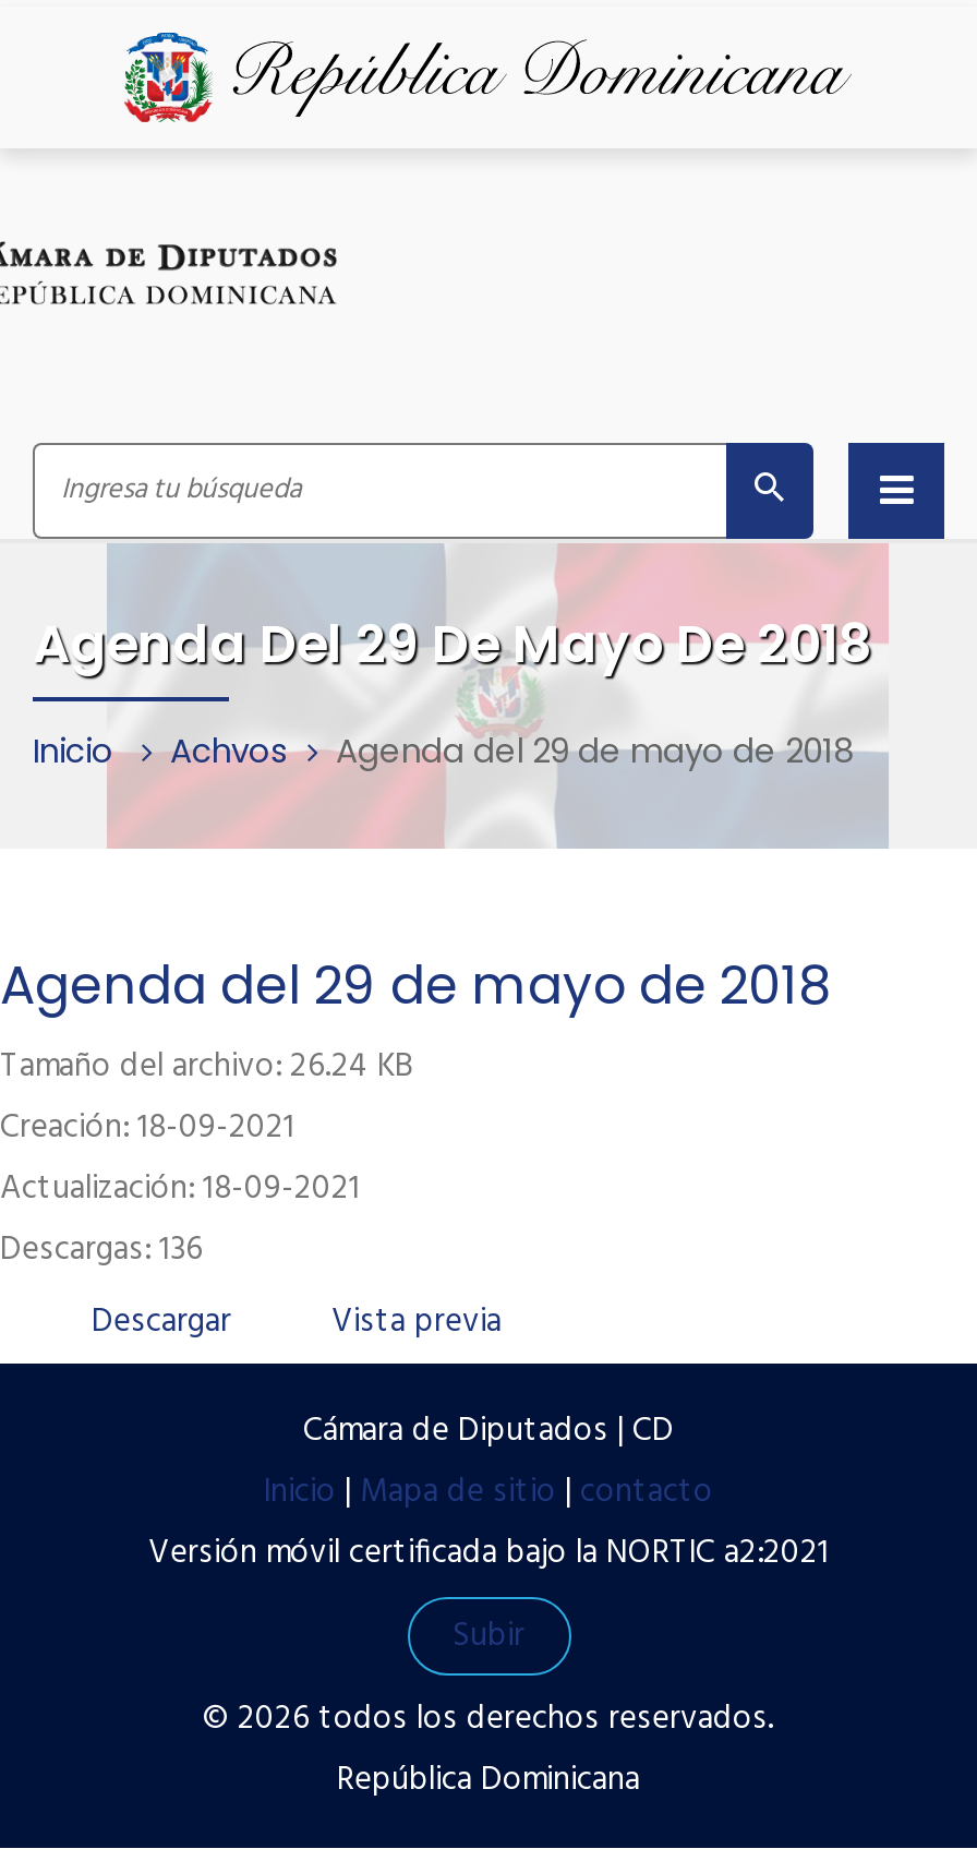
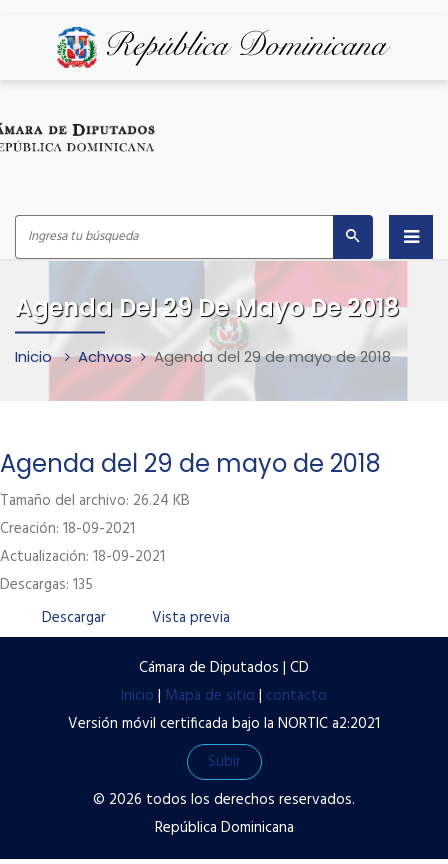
- Descargas: 136
+ Descargas: 135
